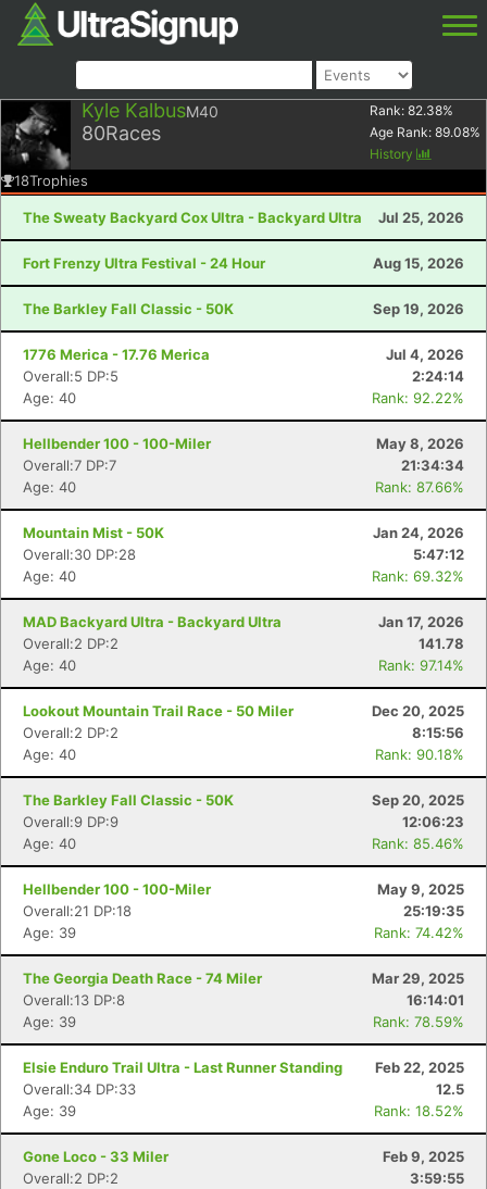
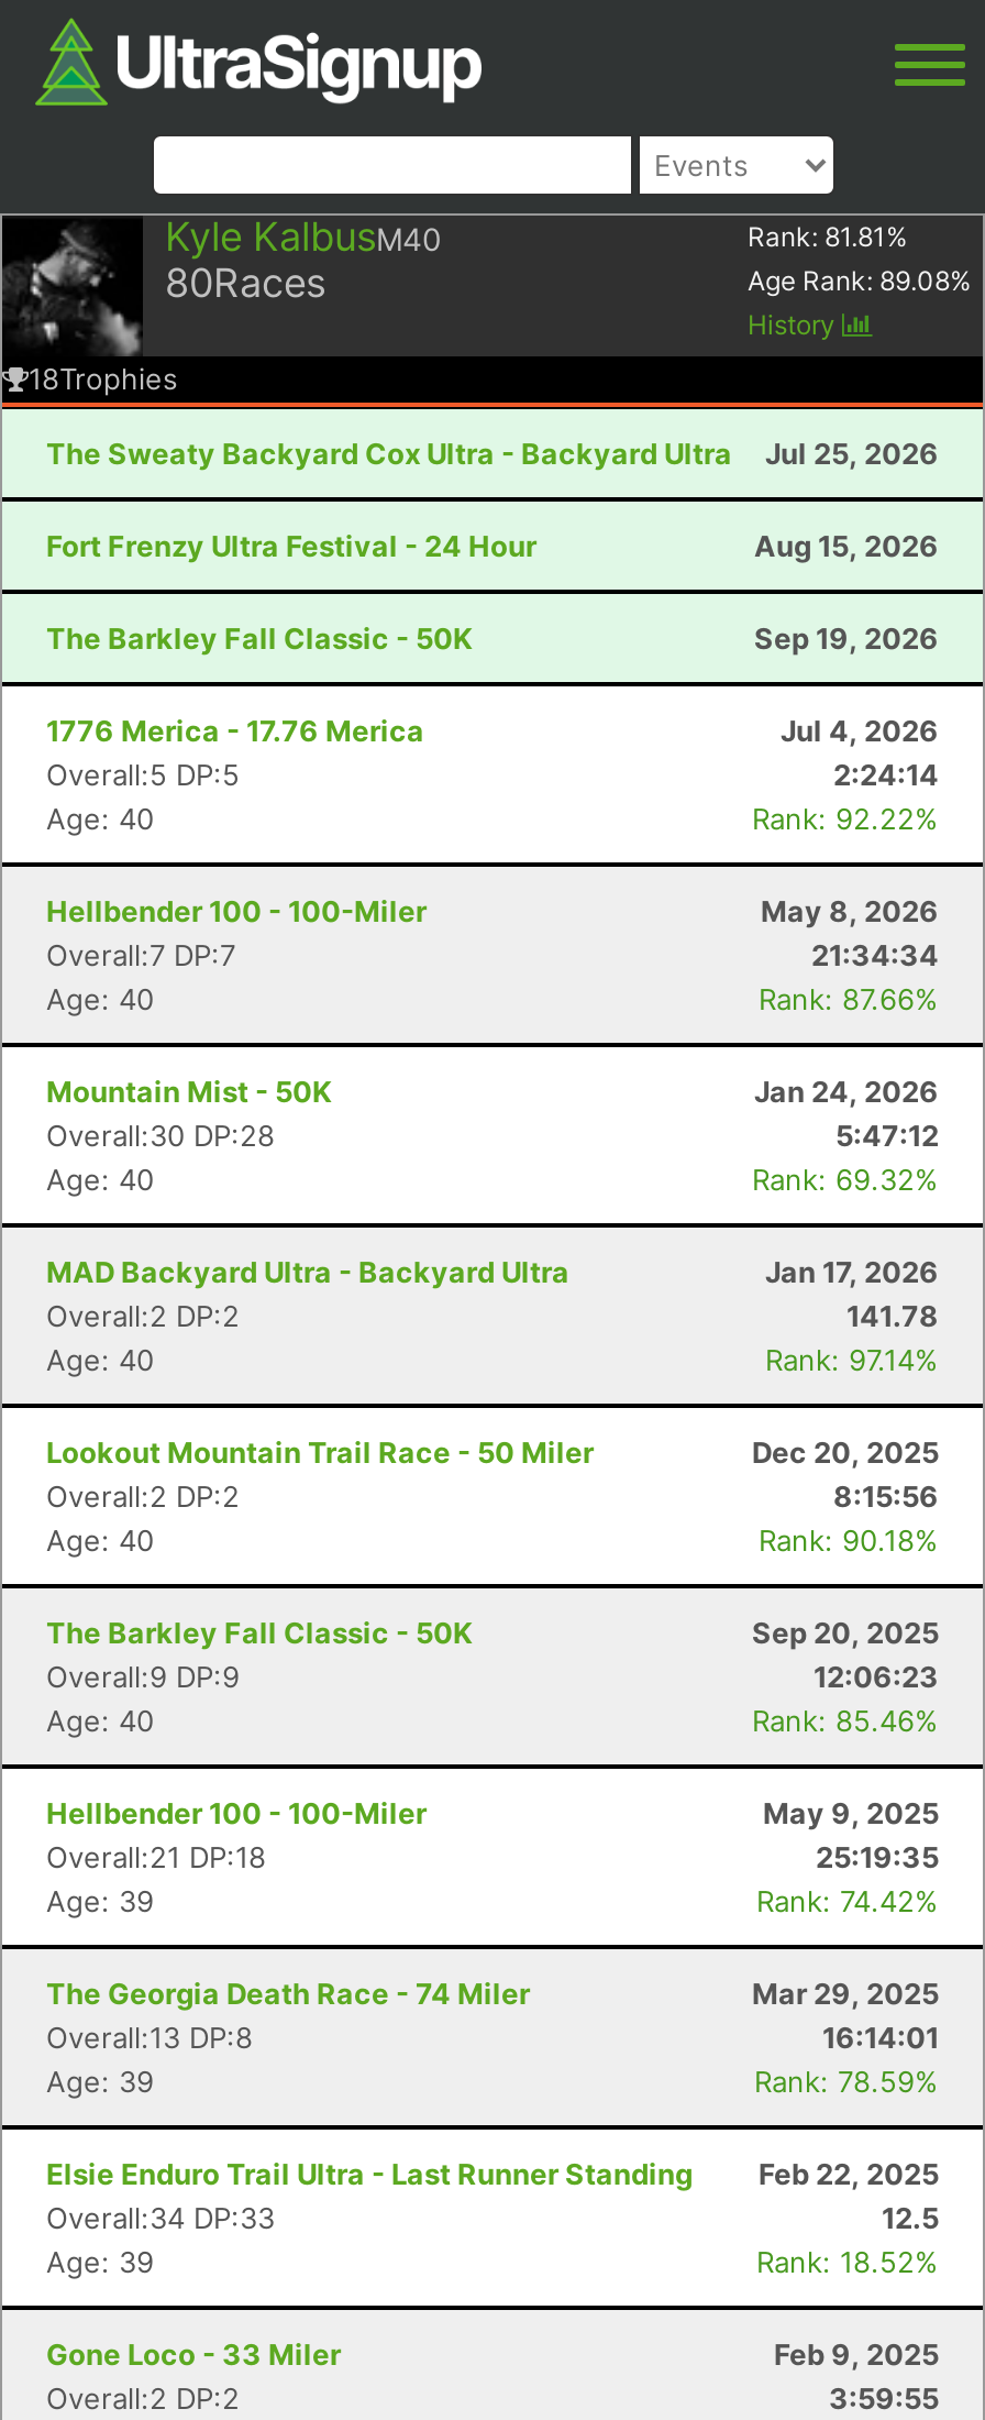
- Rank: 82.38%
+ Rank: 81.81%
